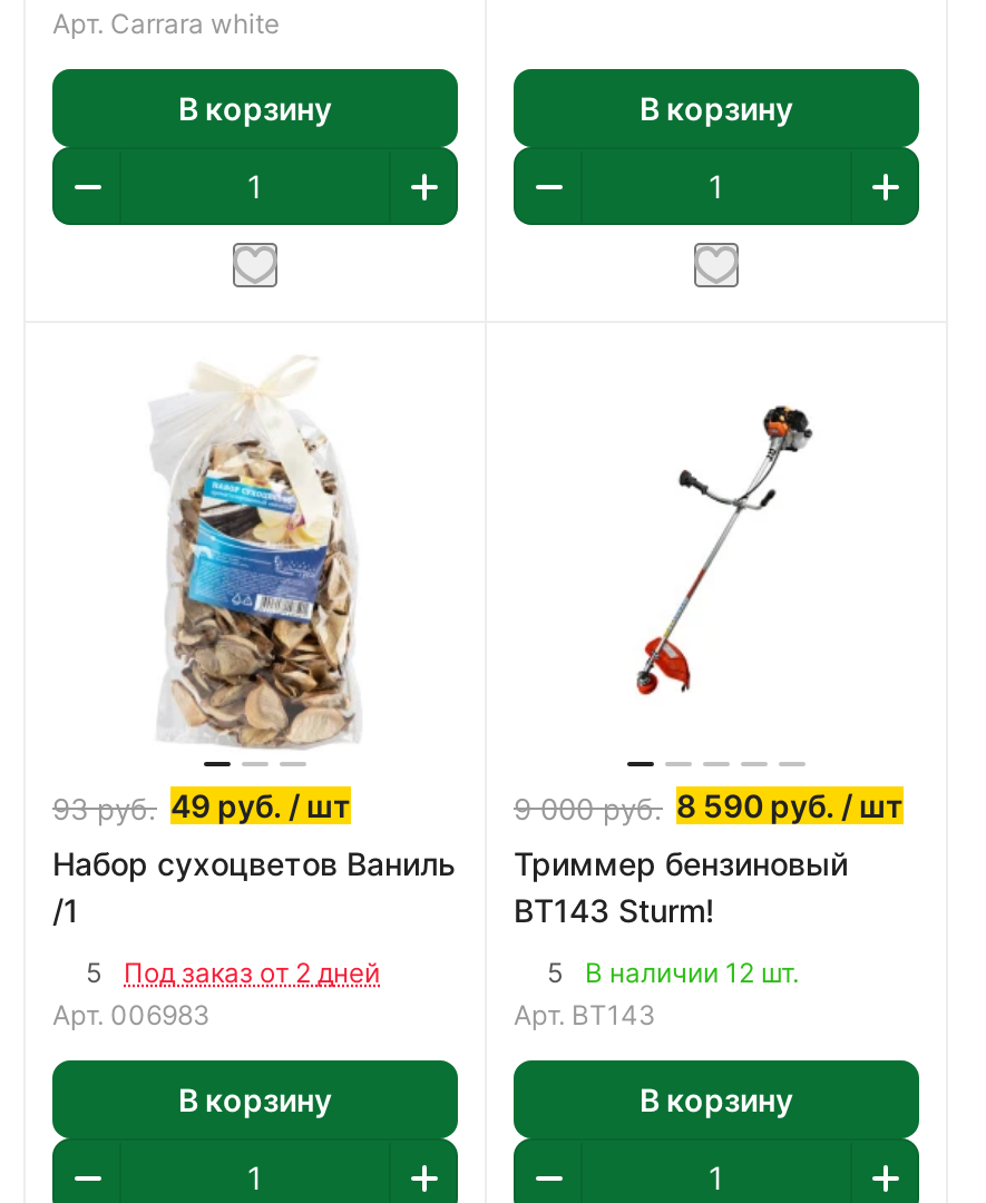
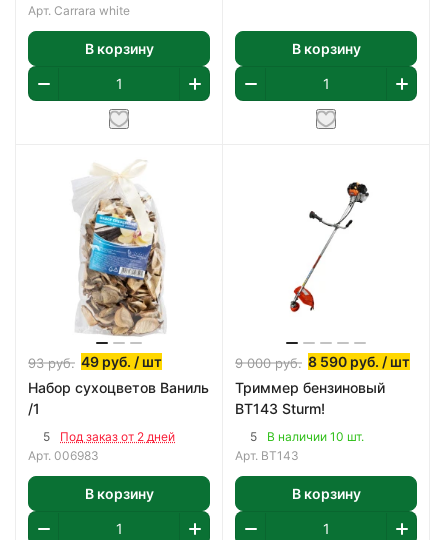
- 5 В наличии 12 шт.
+ 5 В наличии 10 шт.
